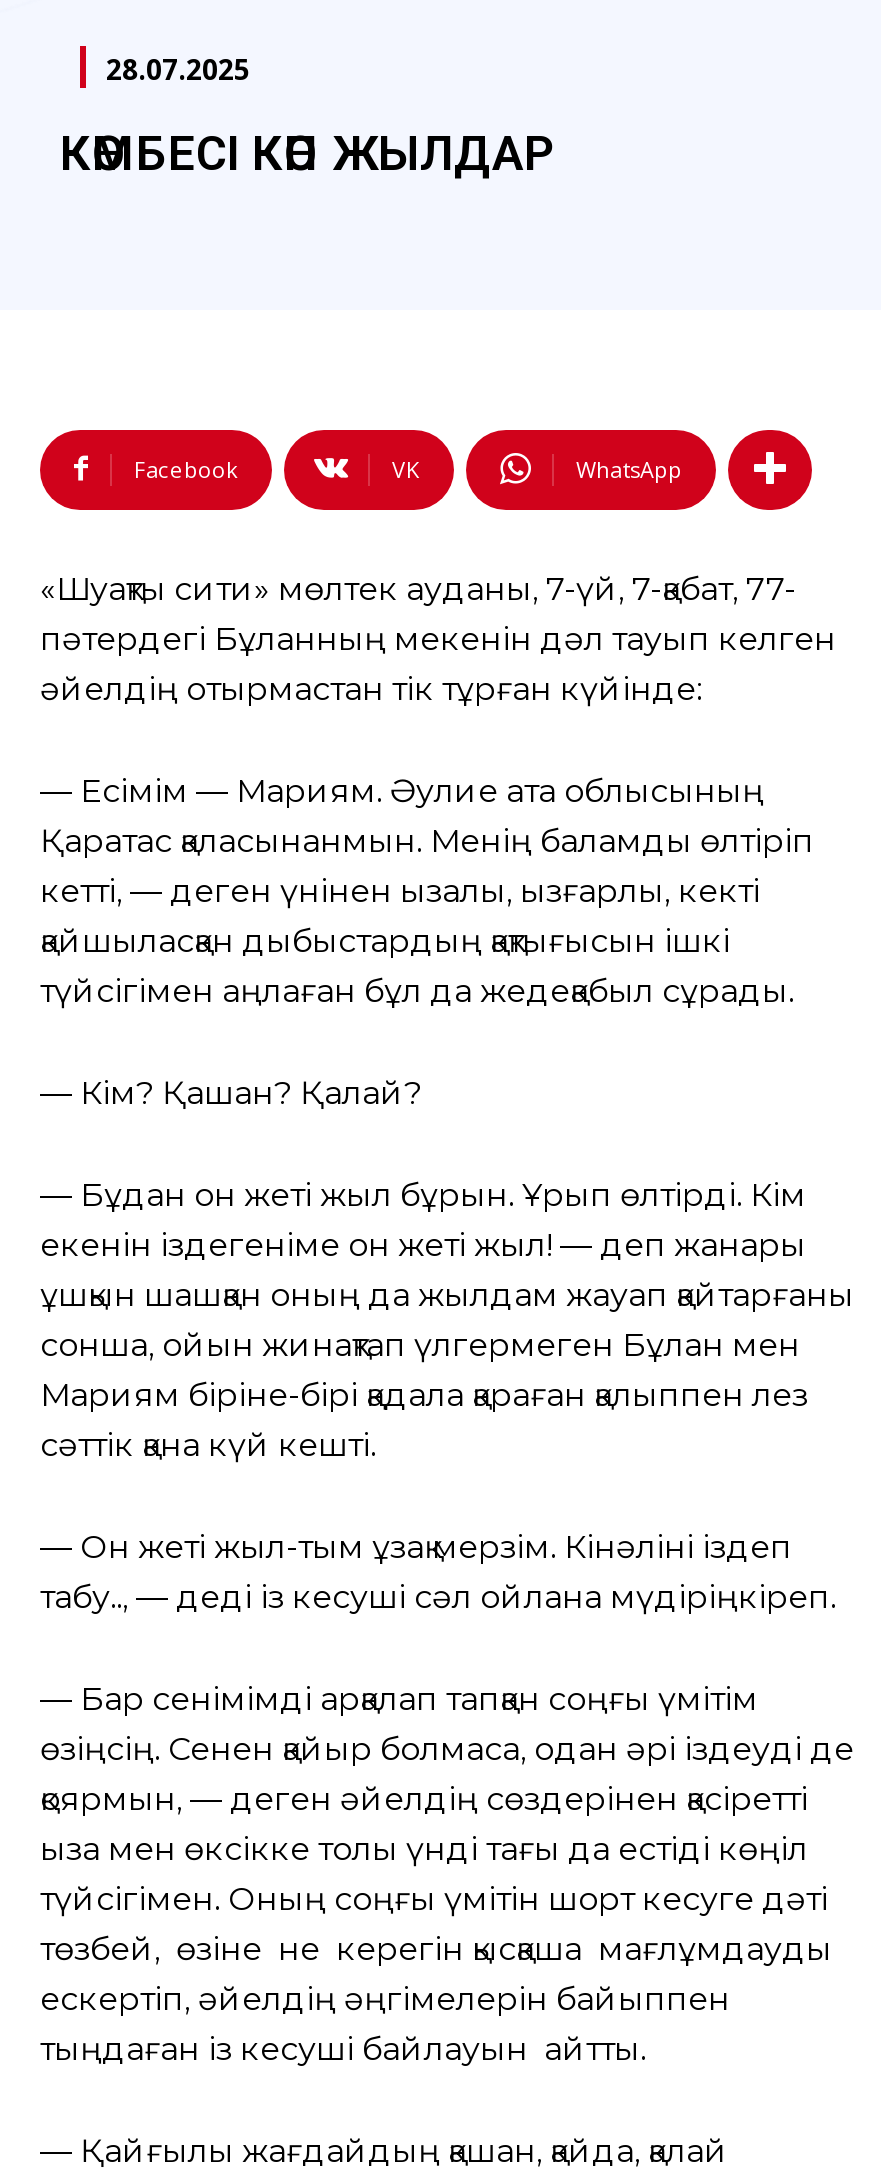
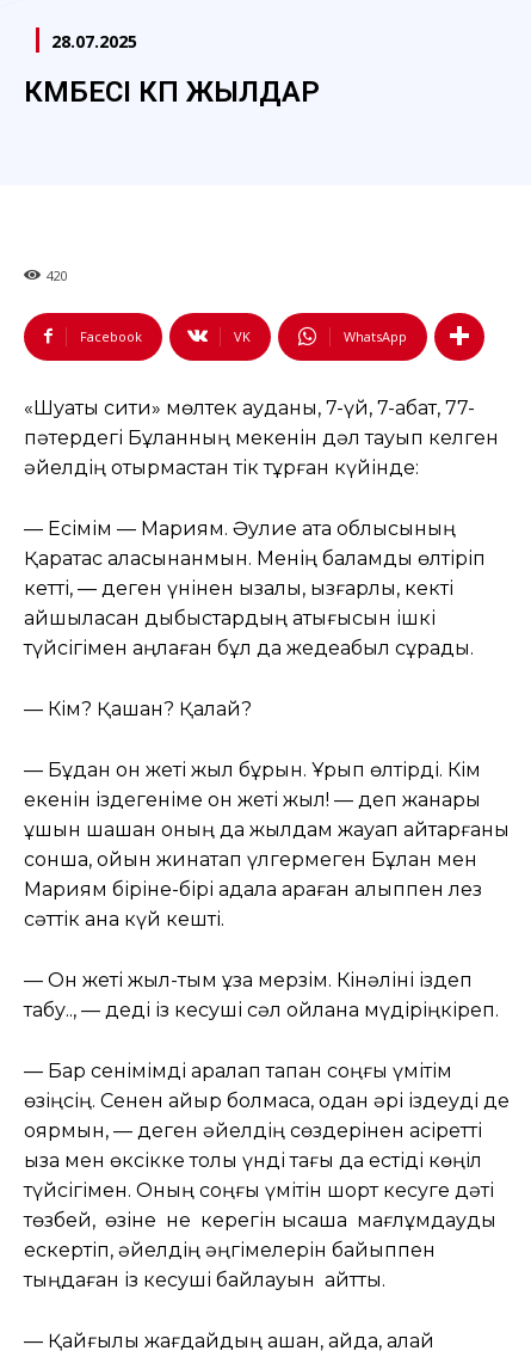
+ 420
